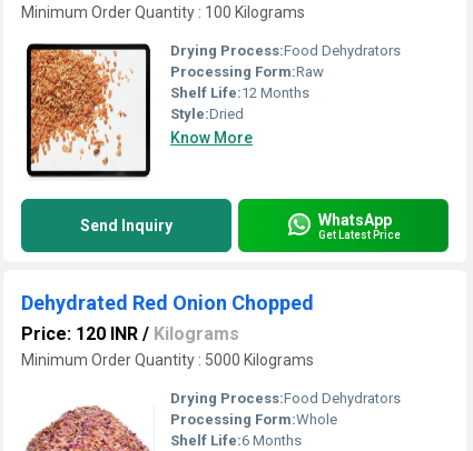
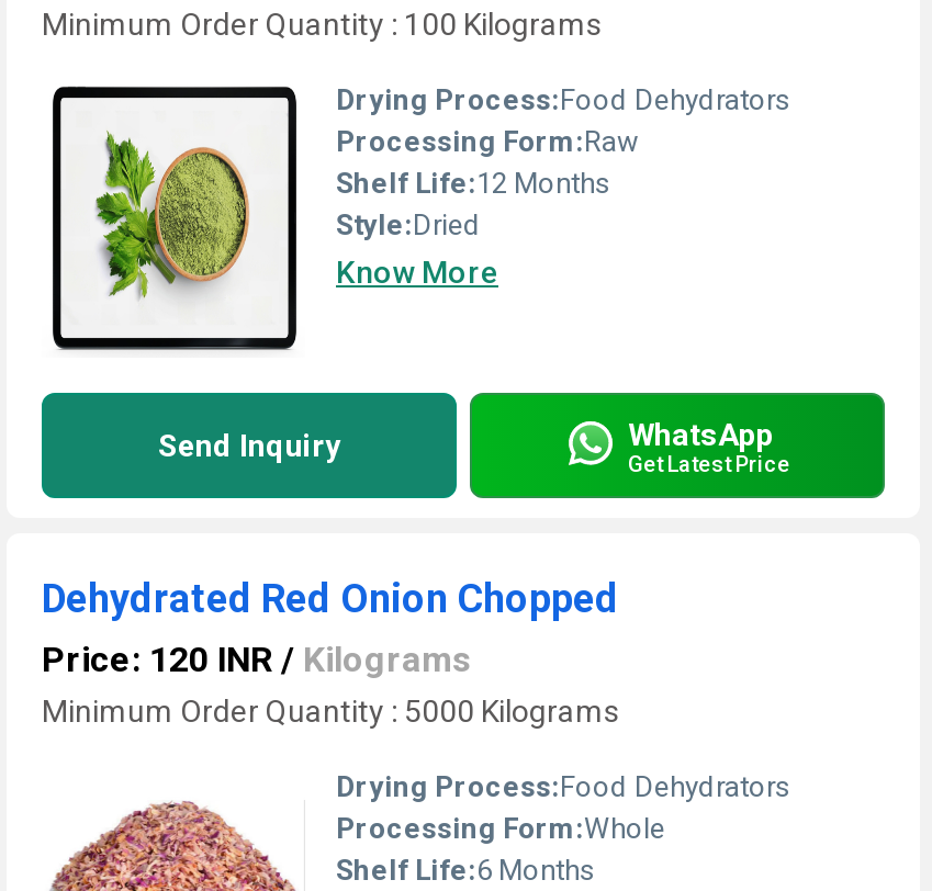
- [image]
+ [image]
